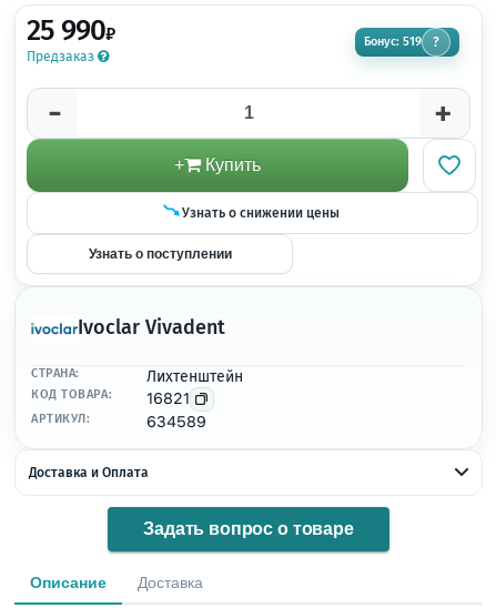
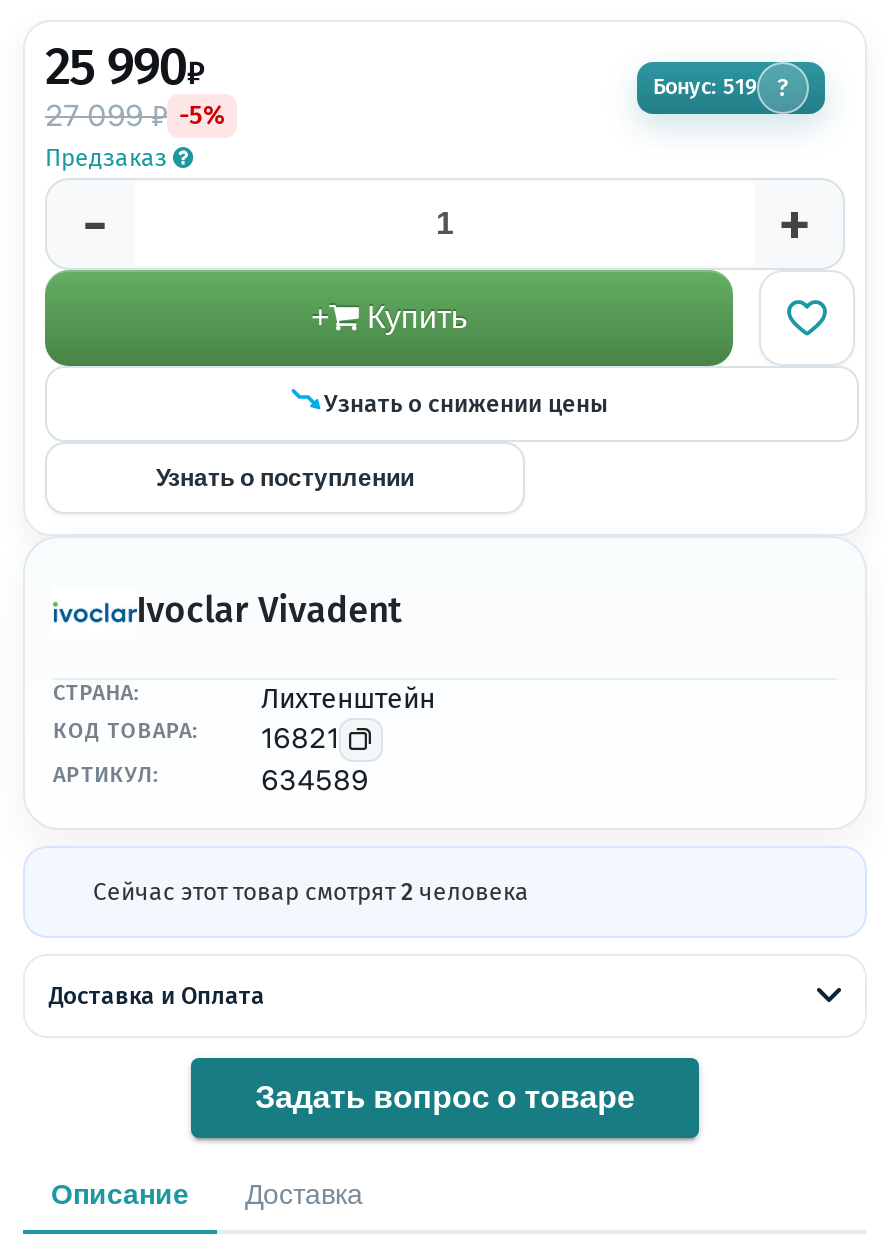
+ 27 099 ₽ -5%

+ Сейчас этот товар смотрят 2 человека
